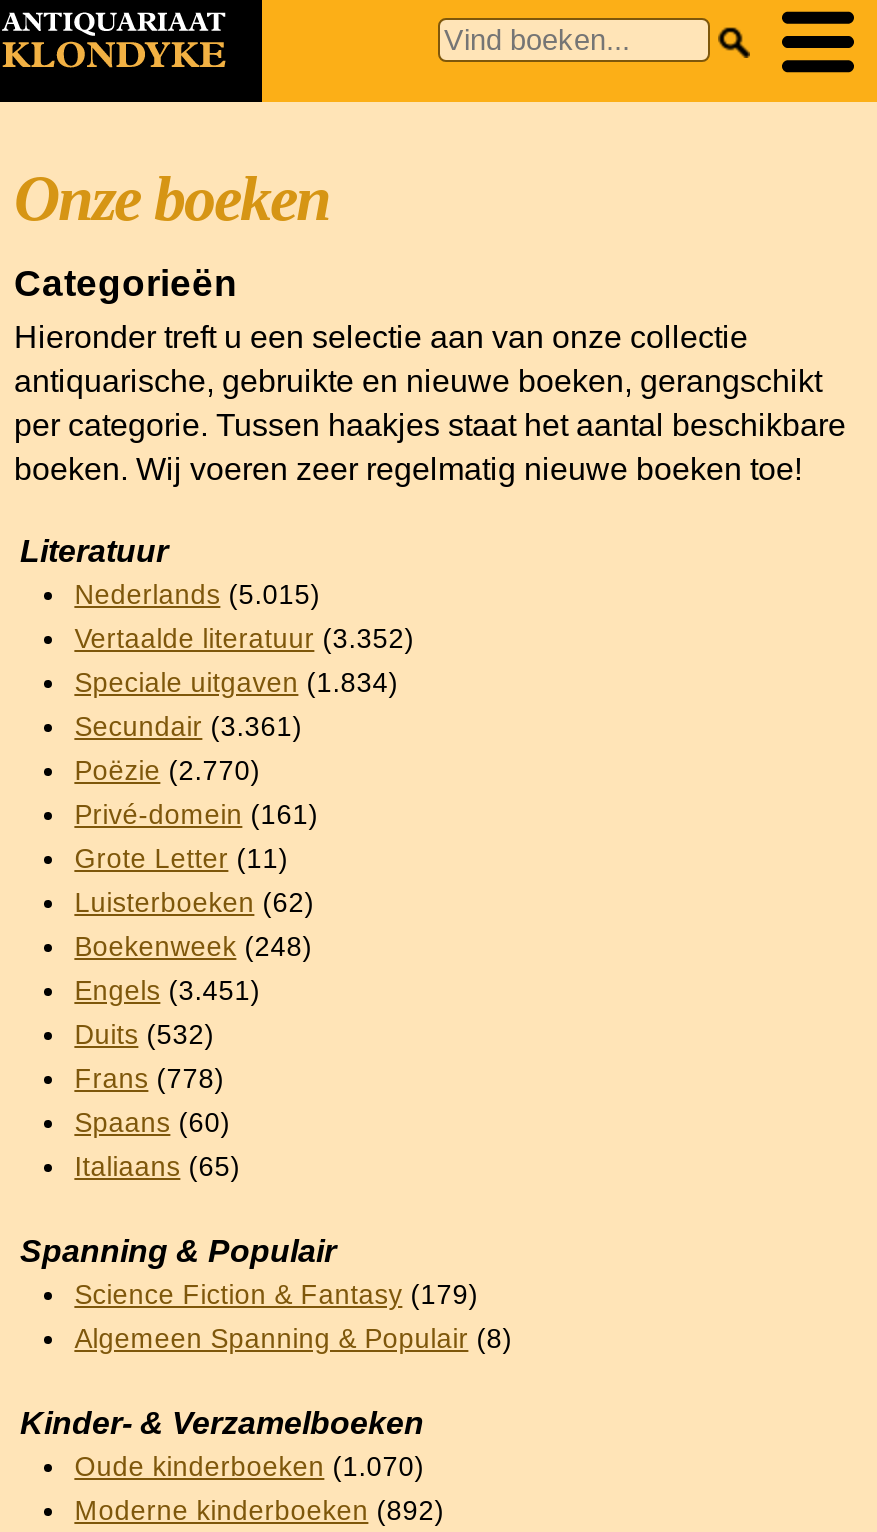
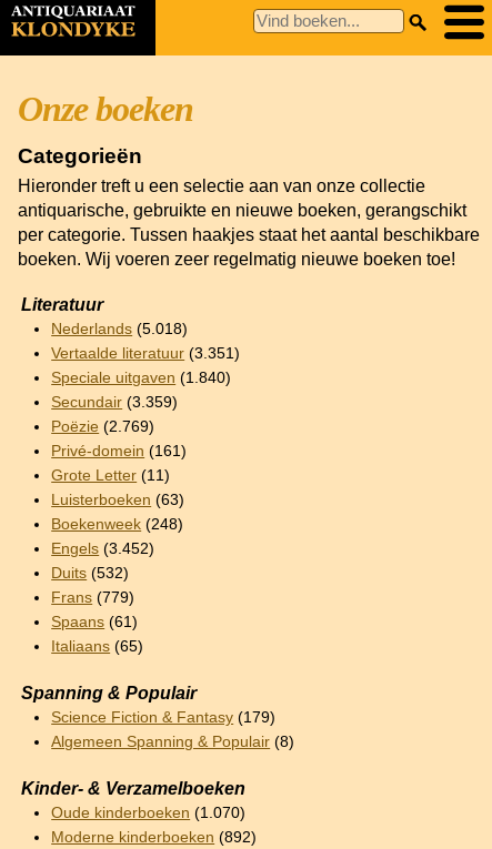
- Nederlands (5.015)
+ Nederlands (5.018)

- Vertaalde literatuur (3.352)
+ Vertaalde literatuur (3.351)

- Speciale uitgaven (1.834)
+ Speciale uitgaven (1.840)

- Secundair (3.361)
+ Secundair (3.359)

- Poëzie (2.770)
+ Poëzie (2.769)

- Luisterboeken (62)
+ Luisterboeken (63)

- Engels (3.451)
+ Engels (3.452)

- Frans (778)
+ Frans (779)

- Spaans (60)
+ Spaans (61)
